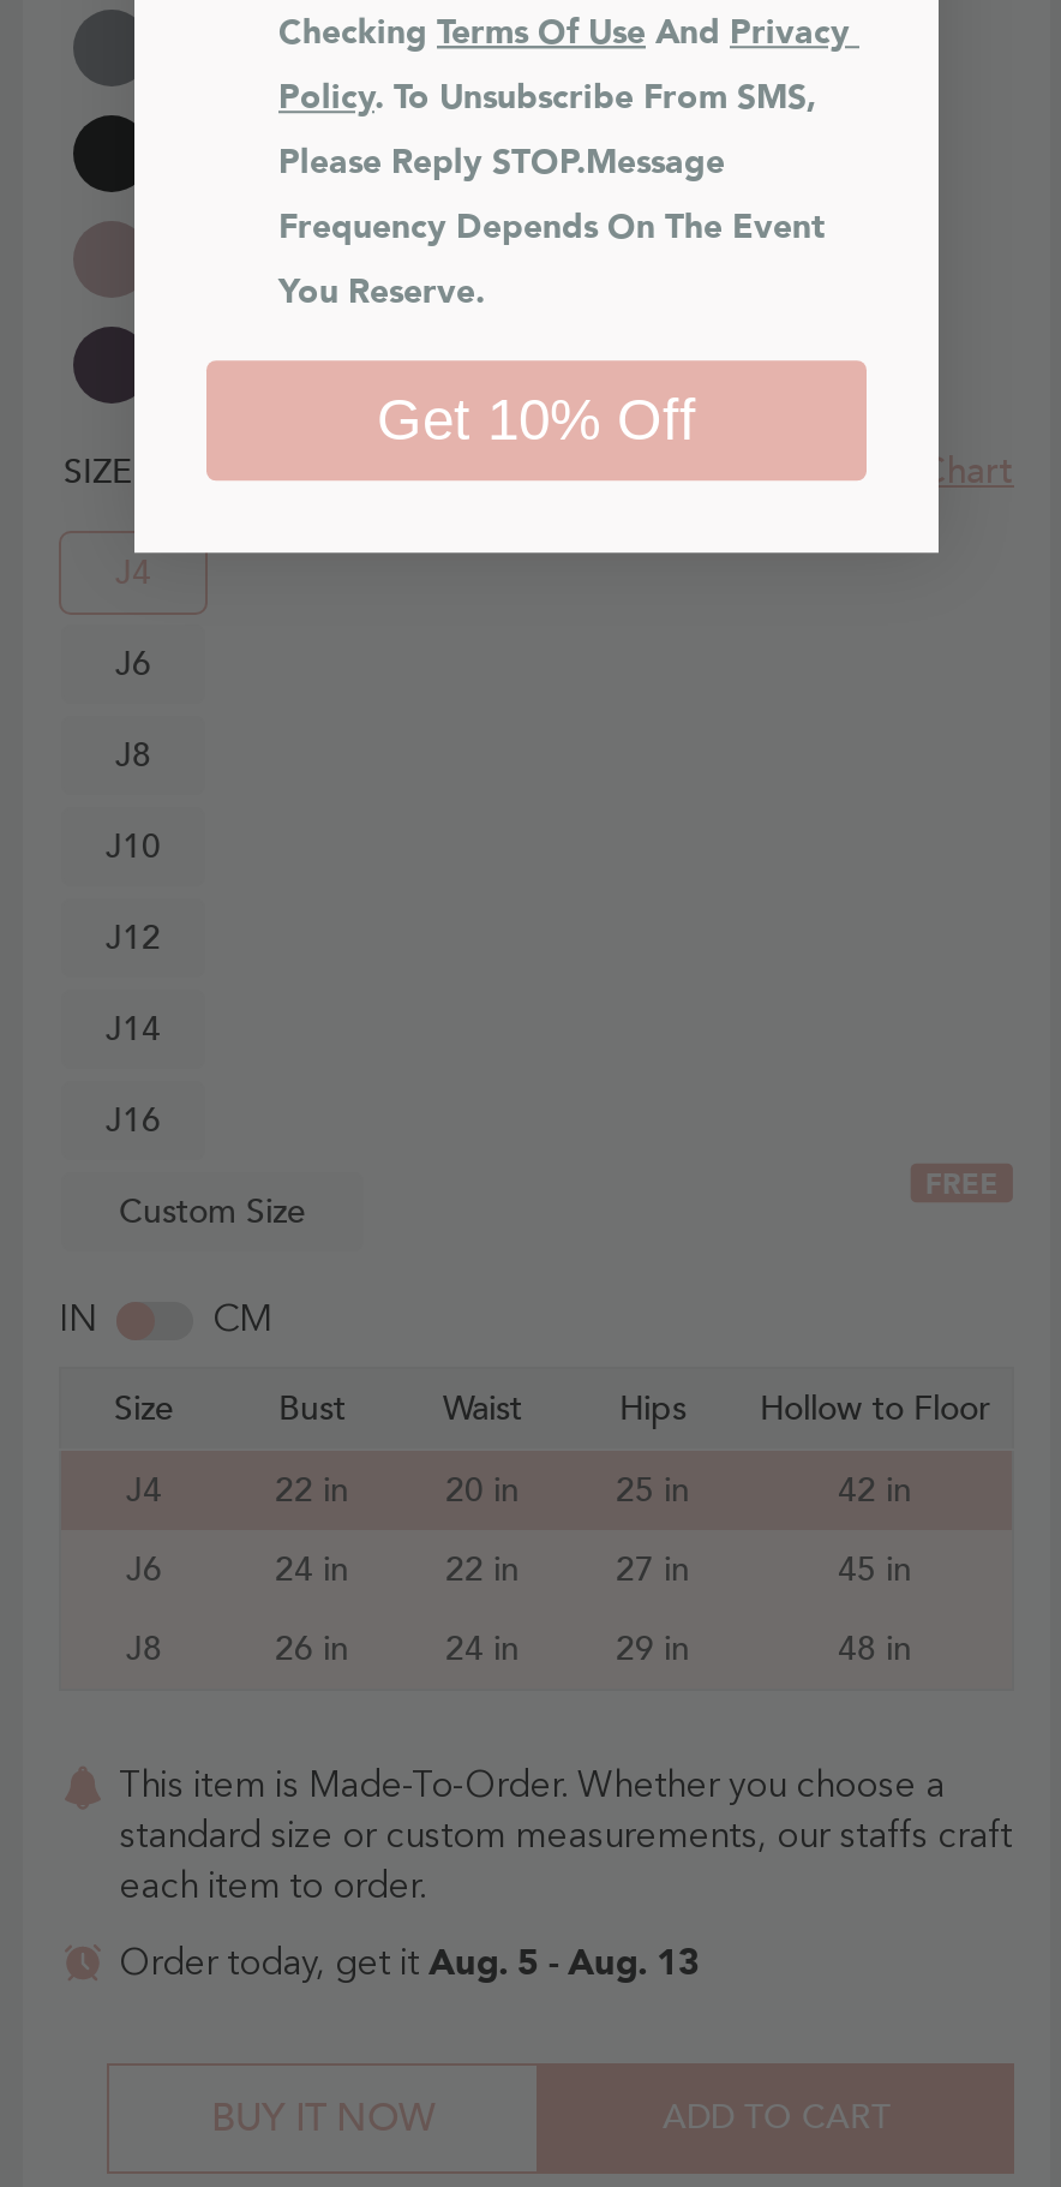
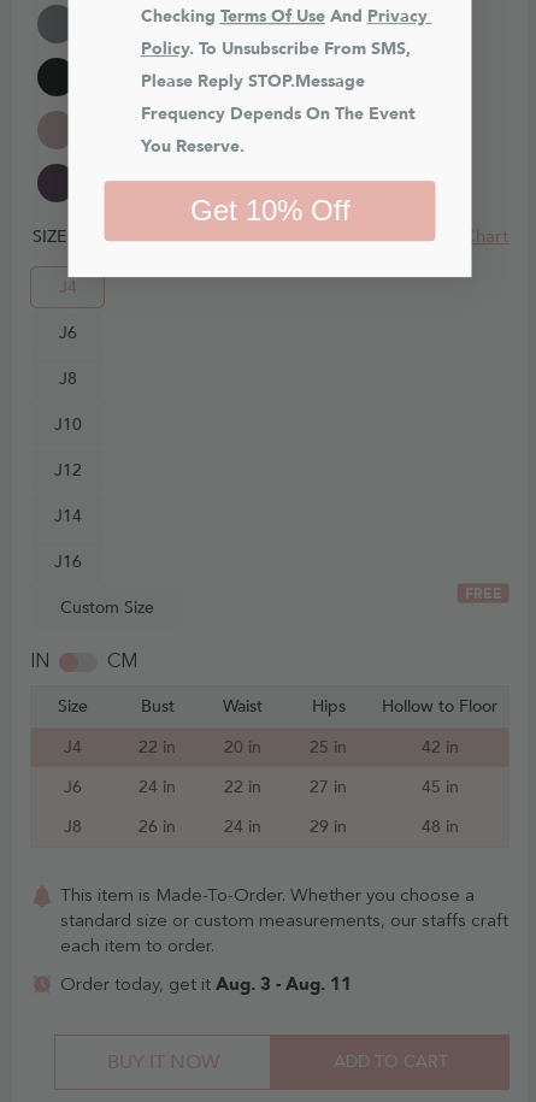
- Order today, get it Aug. 5 - Aug. 13
+ Order today, get it Aug. 3 - Aug. 11
